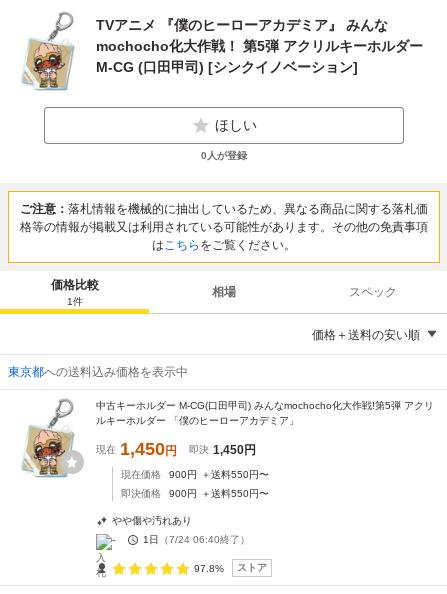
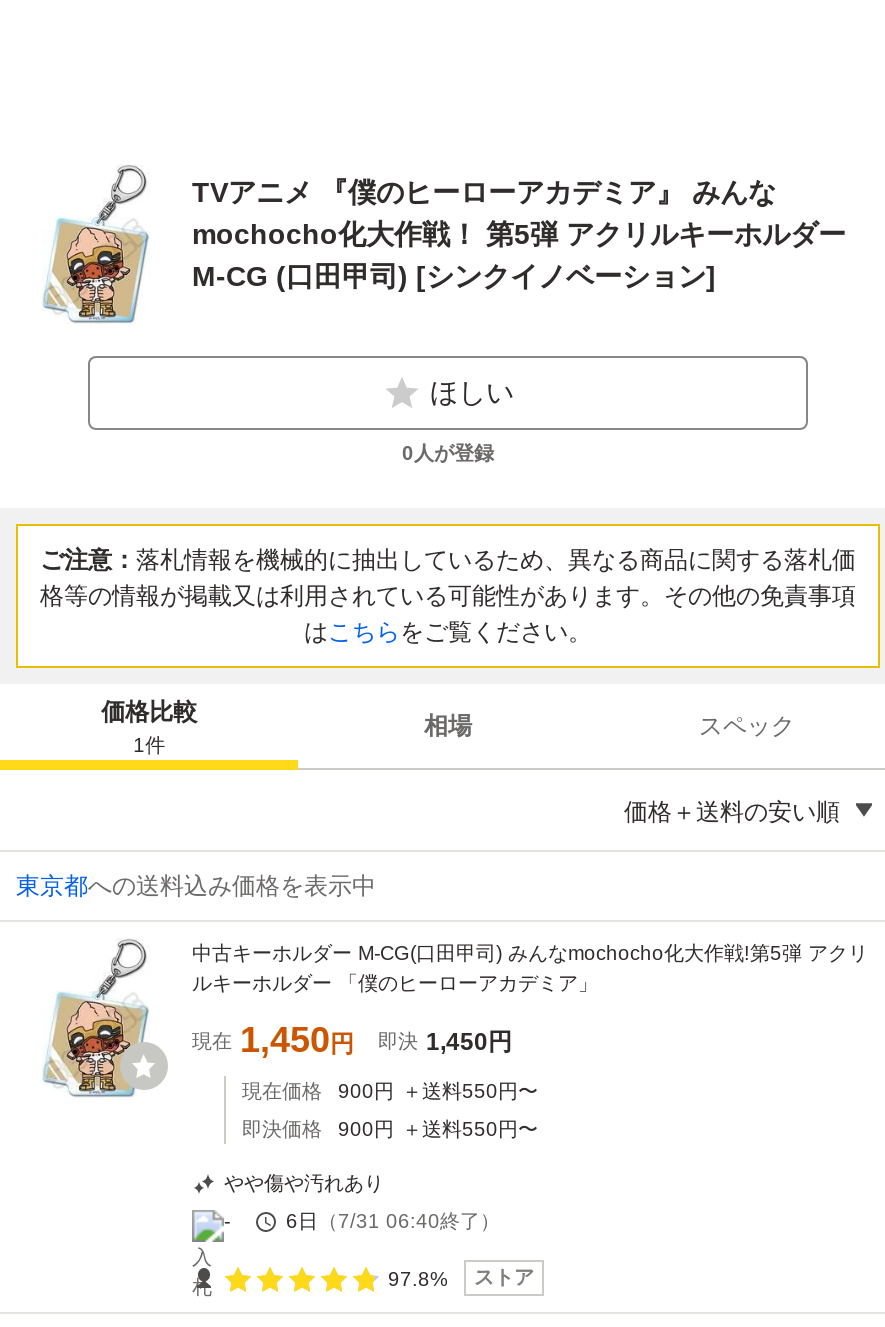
- 1日（7/24 06:40終了）
+ 6日（7/31 06:40終了）
